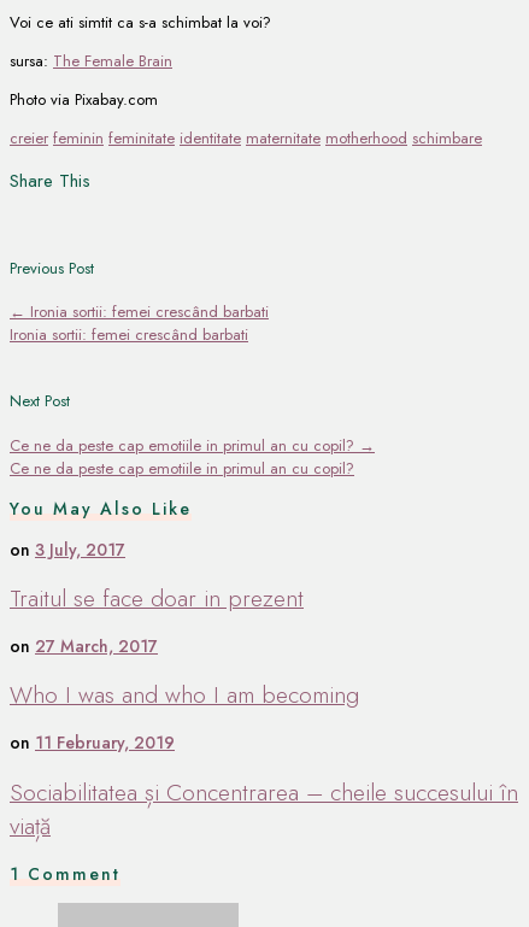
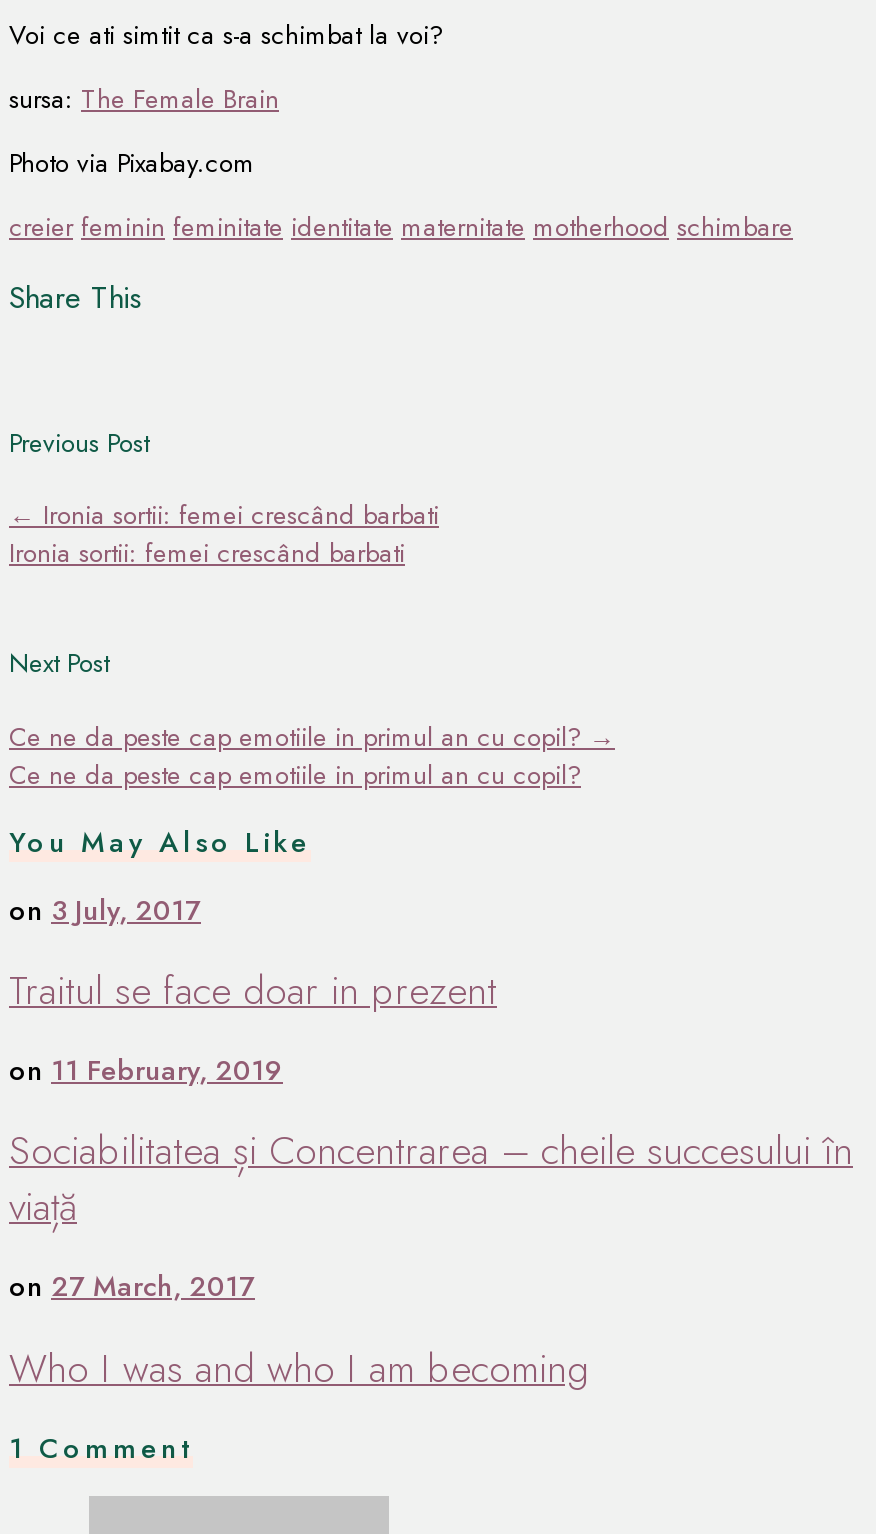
moved down: on 27 March, 2017 | Who I was and who I am becoming

moved up: on 11 February, 2019 | Sociabilitatea și Concentrarea – cheile succesului în | viață
